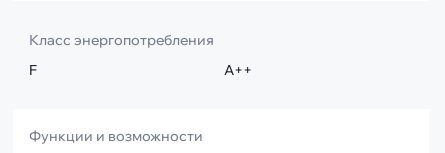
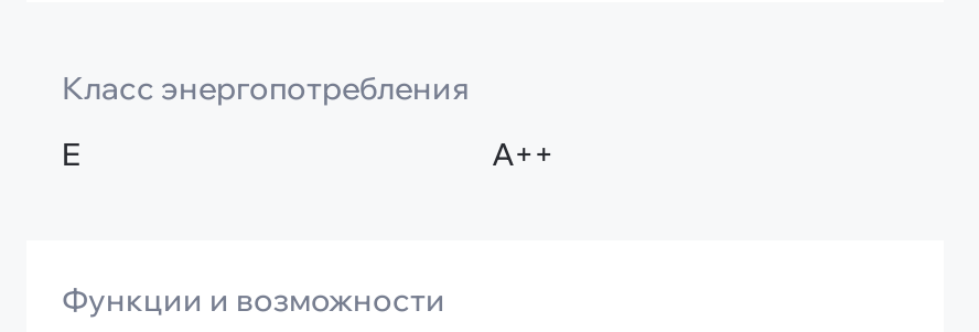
- F
+ E
